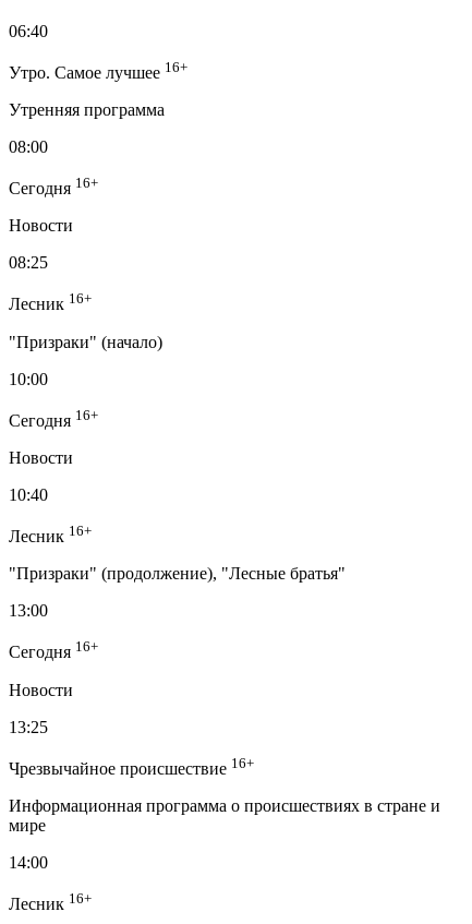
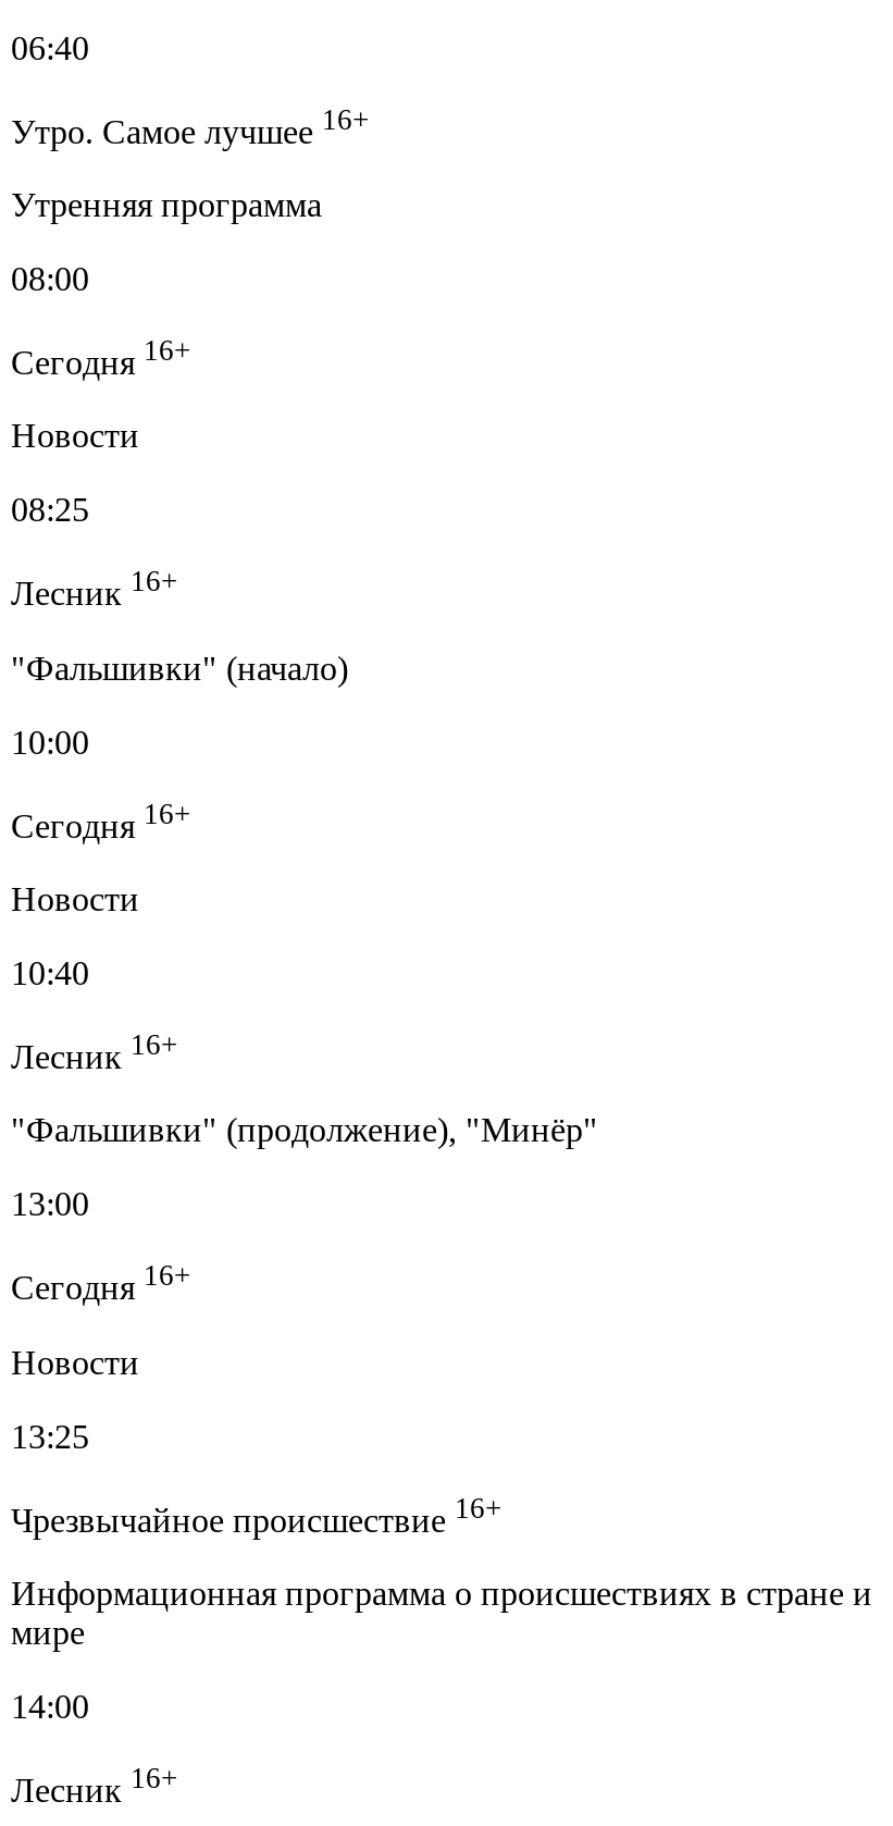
- "Призраки" (начало)
+ "Фальшивки" (начало)

- "Призраки" (продолжение), "Лесные братья"
+ "Фальшивки" (продолжение), "Минёр"
